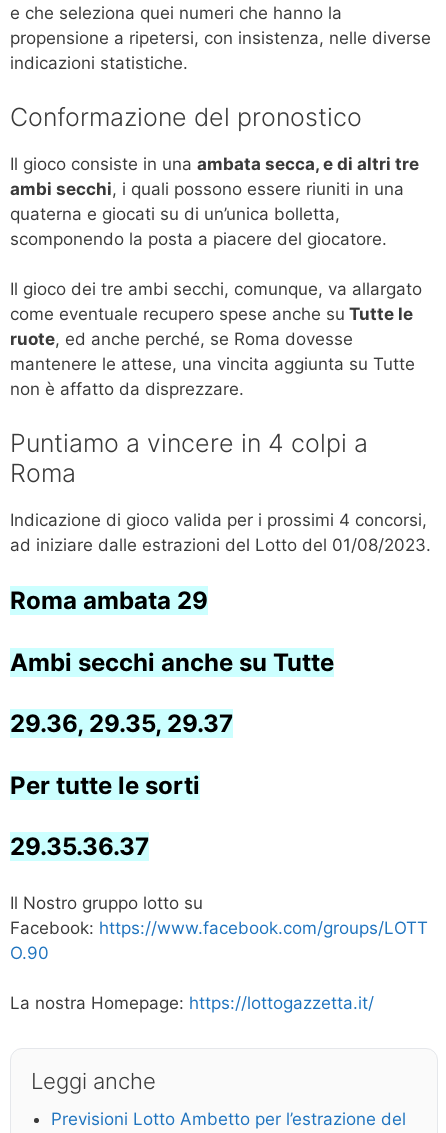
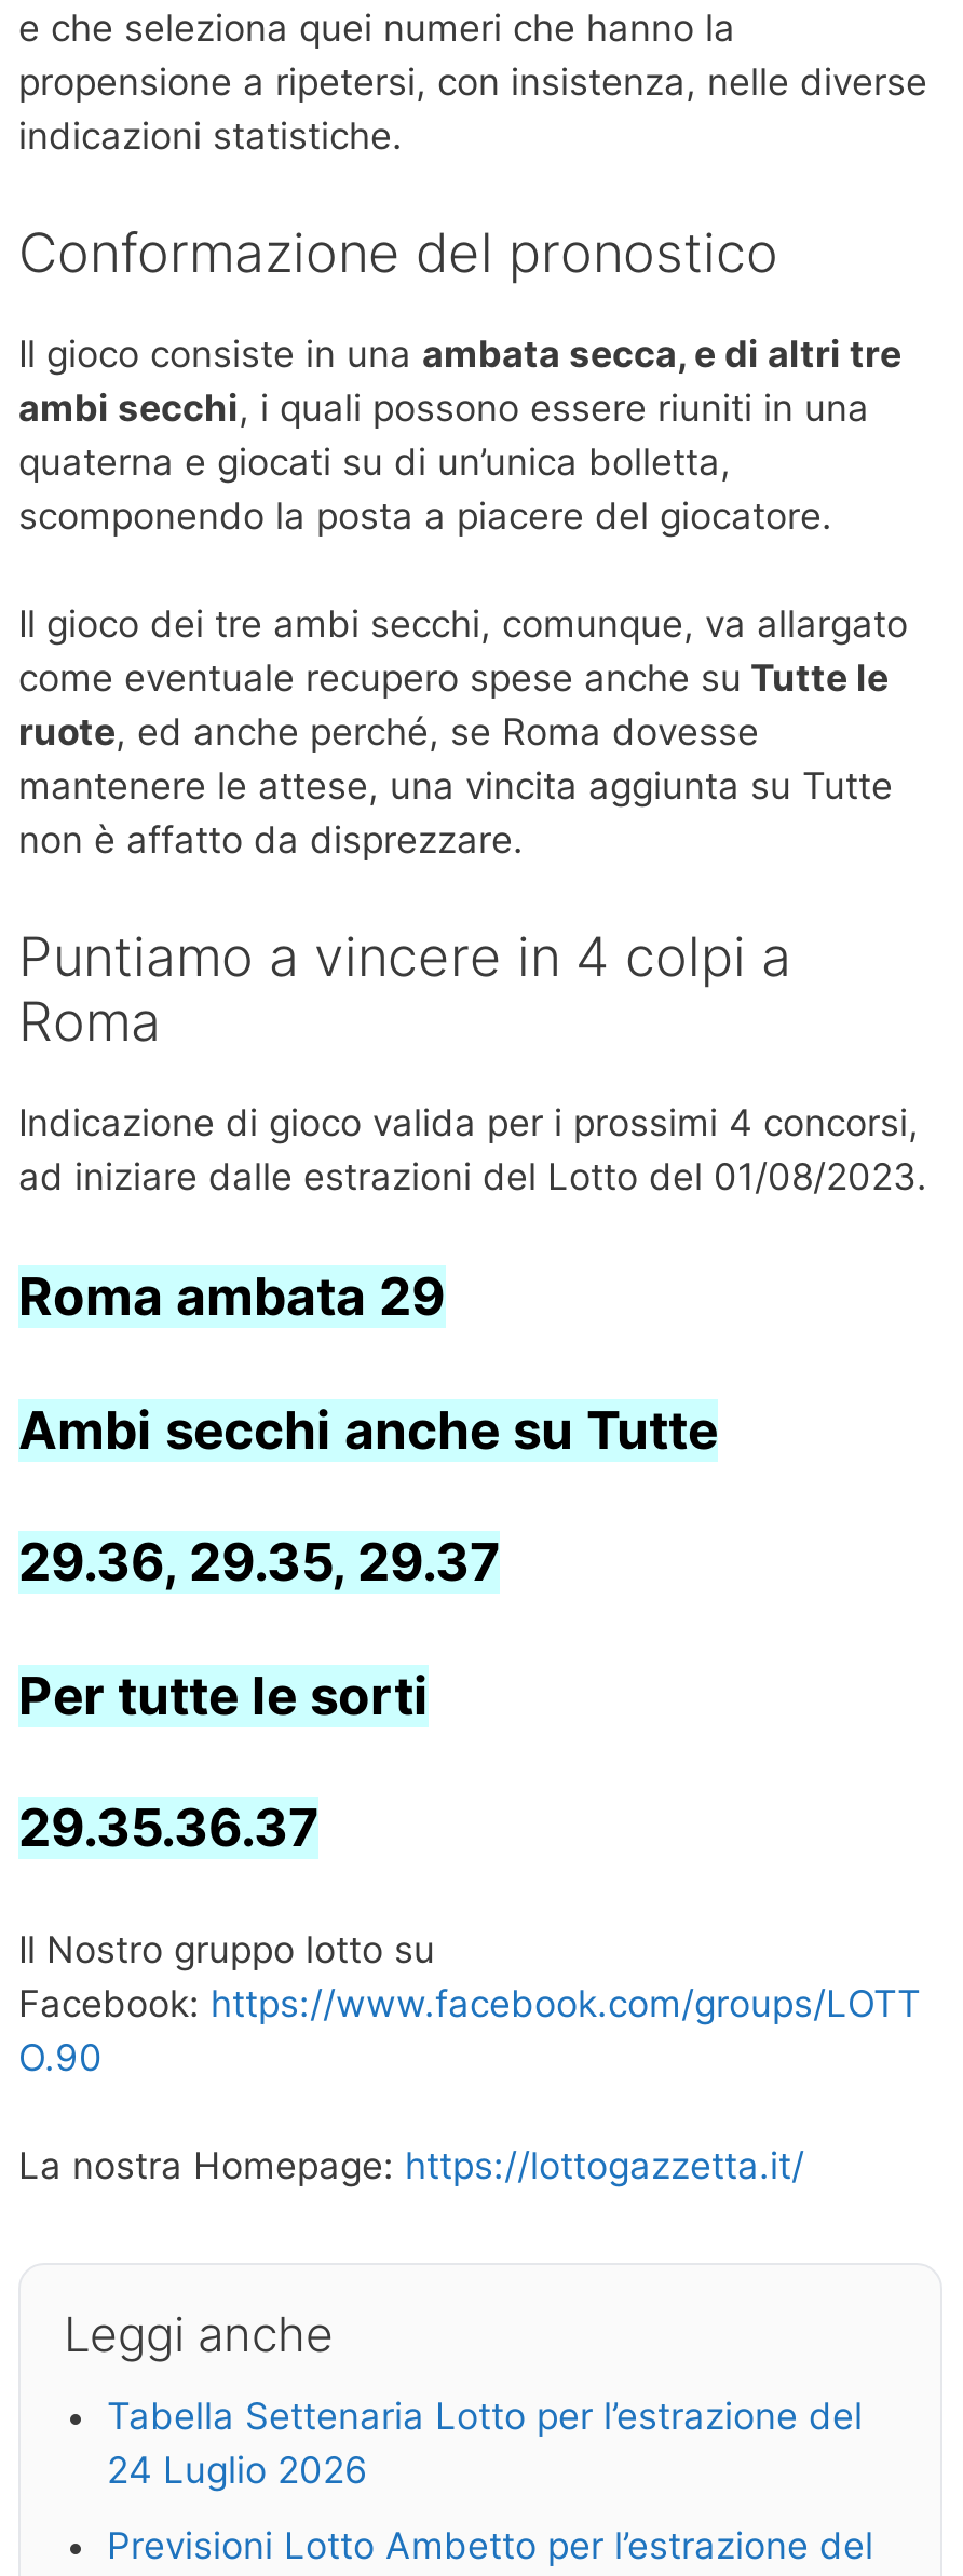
+ Tabella Settenaria Lotto per l’estrazione del
+ 24 Luglio 2026
